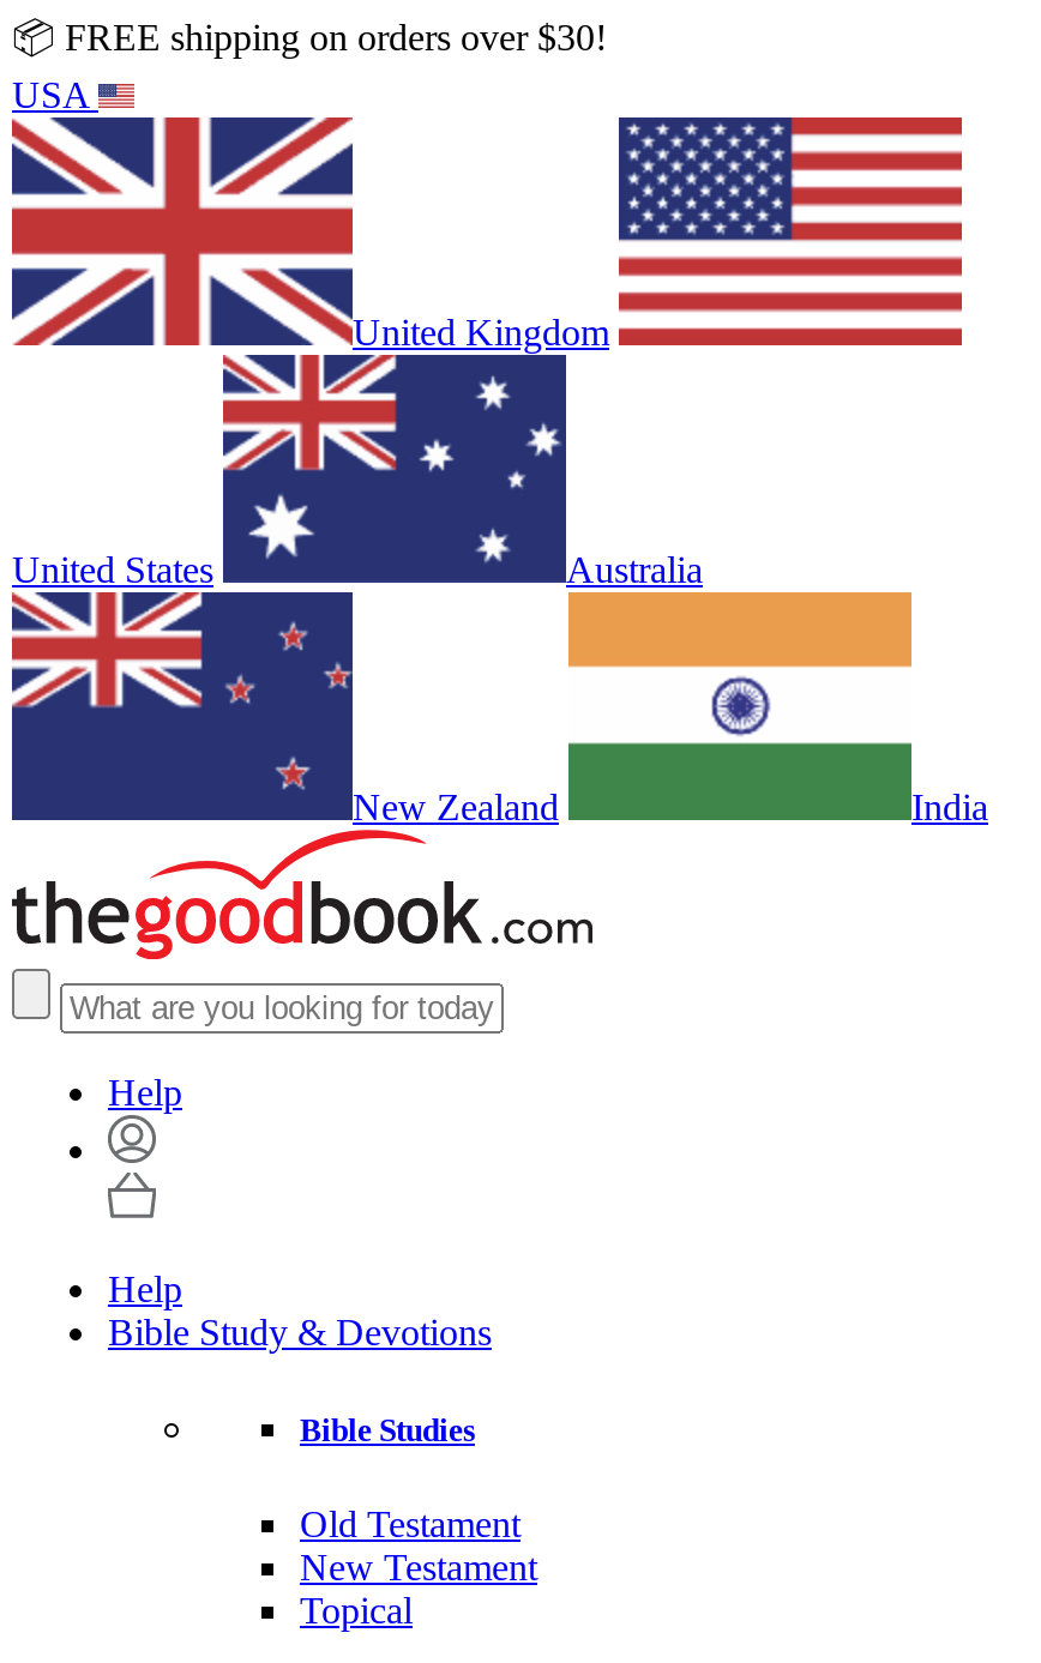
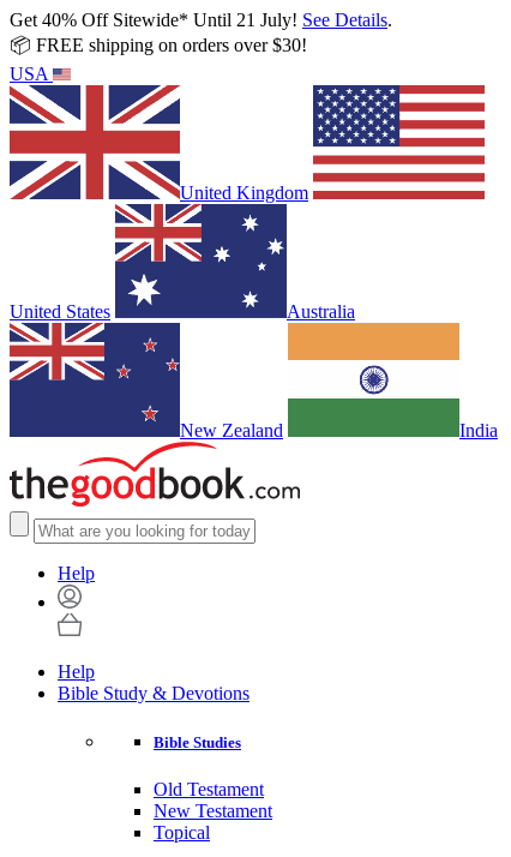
+ Get 40% Off Sitewide* Until 21 July! See Details.
